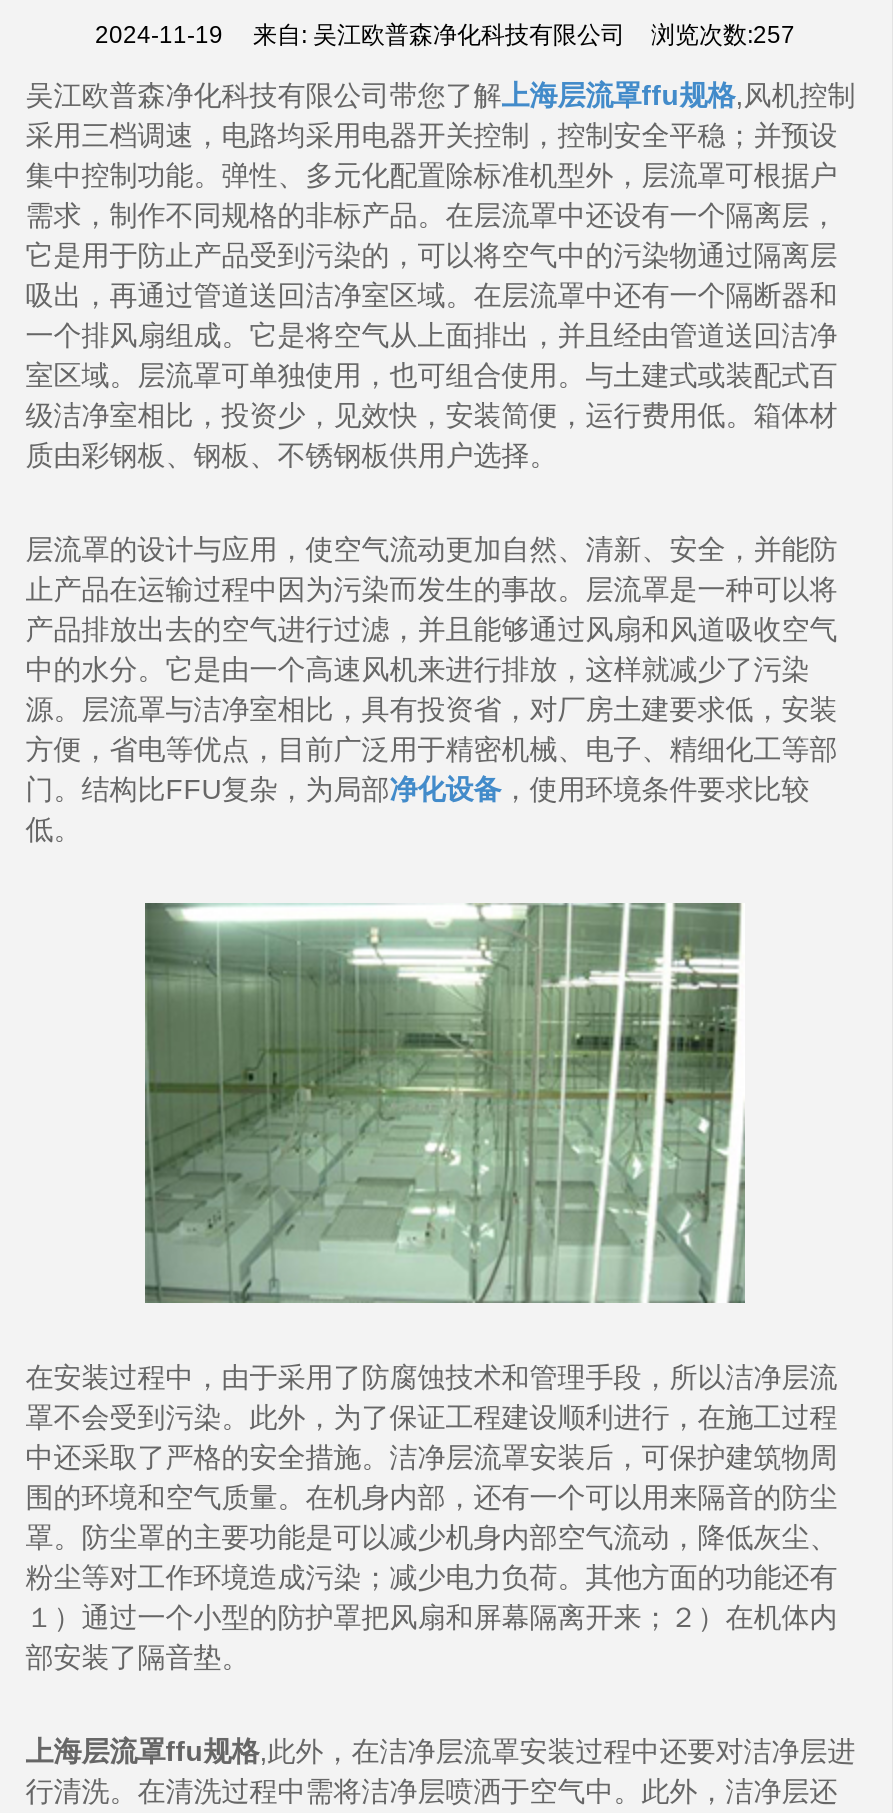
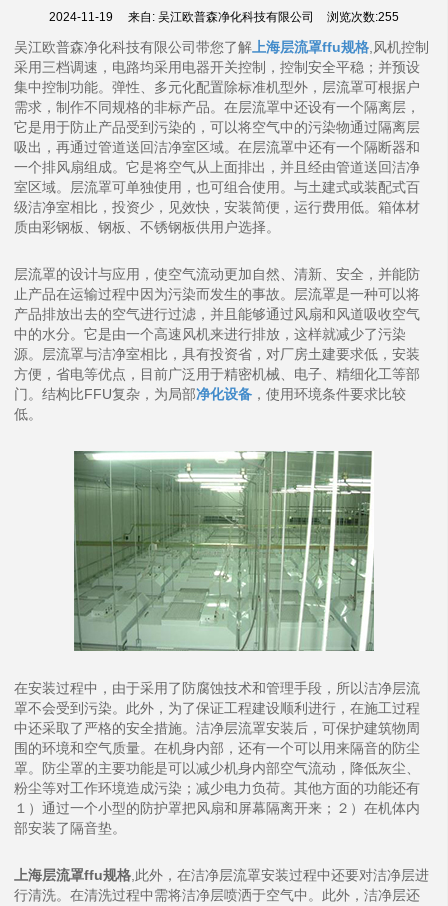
- 2024-11-19 来自:吴江欧普森净化科技有限公司 浏览次数:257
+ 2024-11-19 来自:吴江欧普森净化科技有限公司 浏览次数:255
